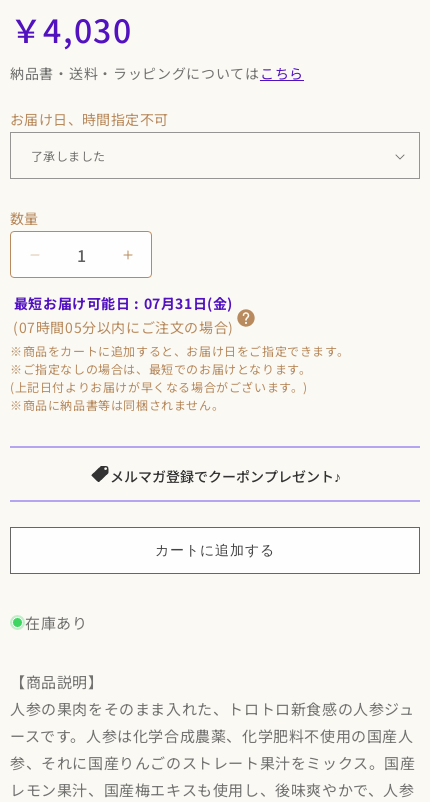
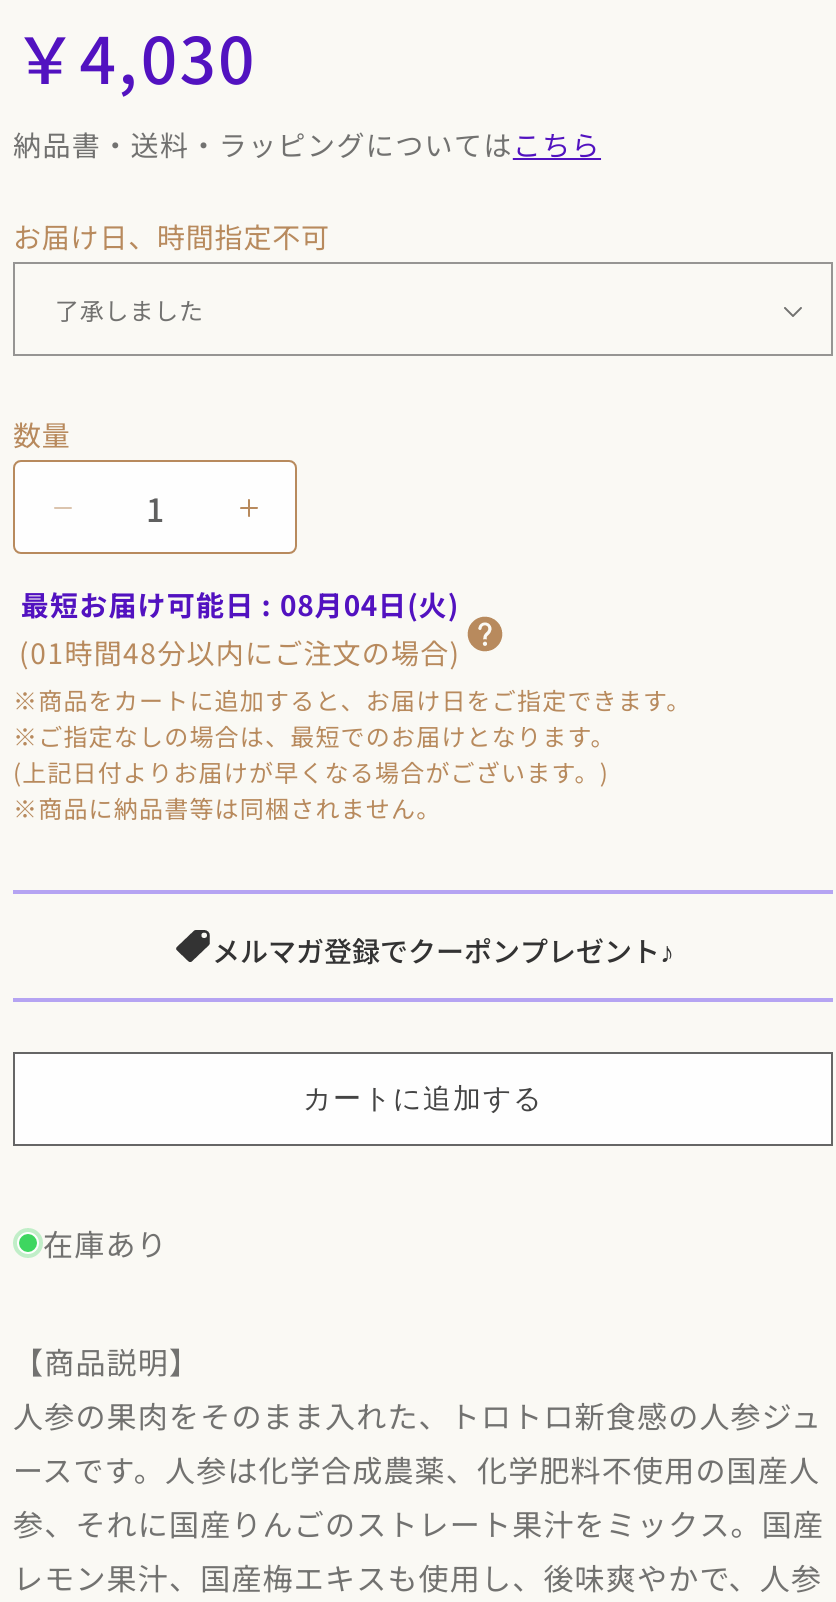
- 最短お届け可能日: 07月31日(金)
+ 最短お届け可能日: 08月04日(火)

- (07時間05分以内にご注文の場合)
+ (01時間48分以内にご注文の場合)
